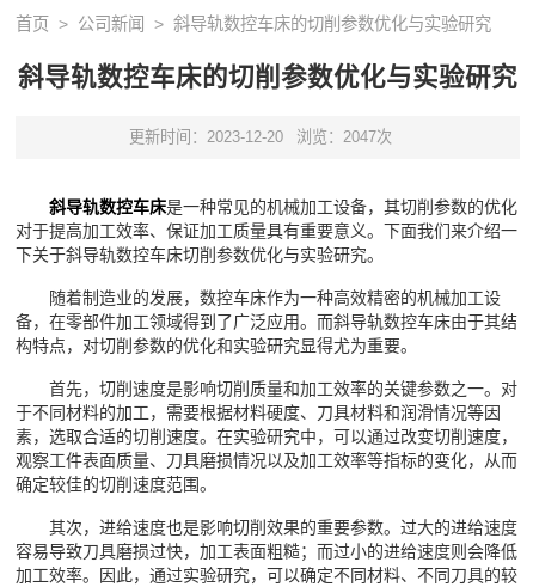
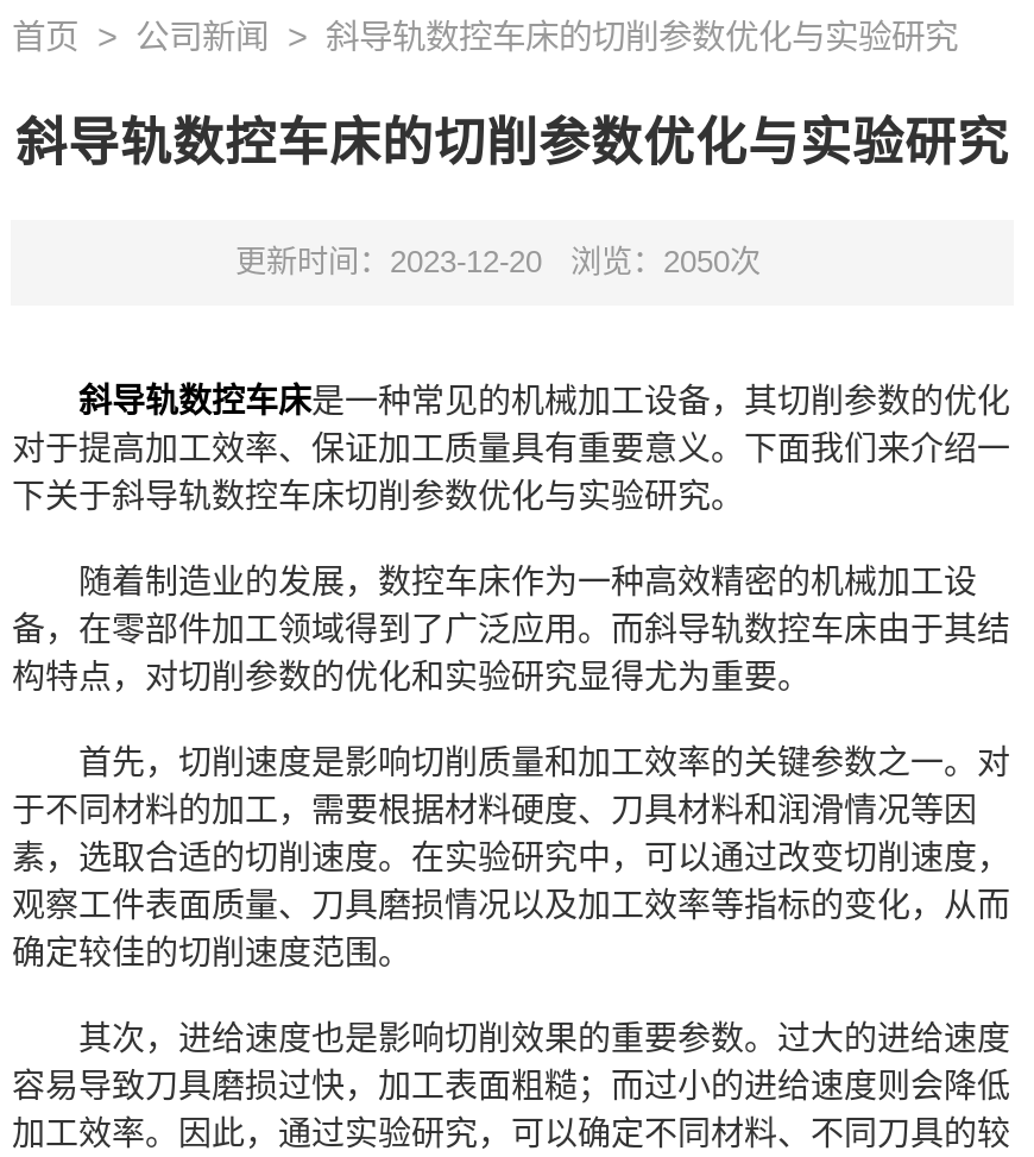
- 更新时间：2023-12-20 浏览：2047次
+ 更新时间：2023-12-20 浏览：2050次
